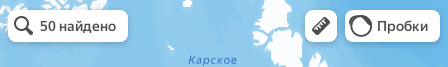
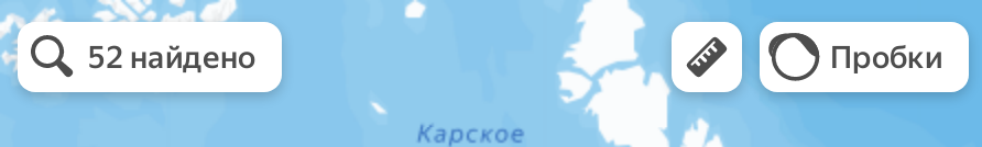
- 50 найдено
+ 52 найдено
